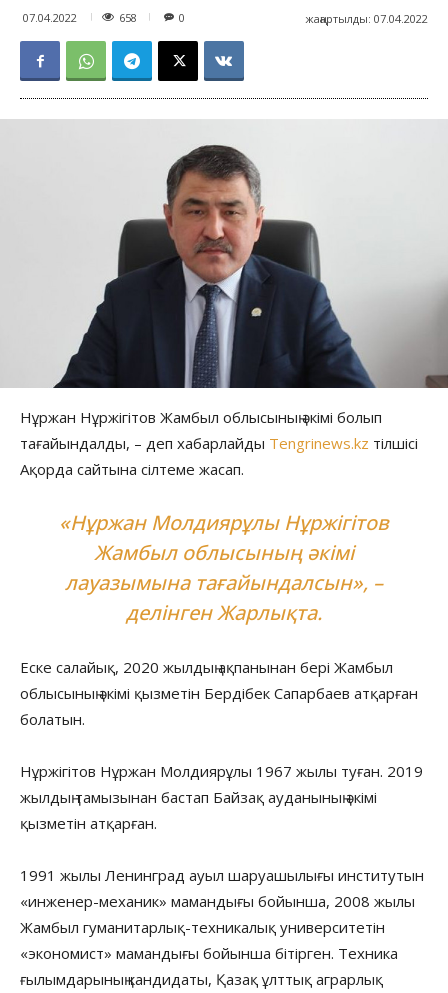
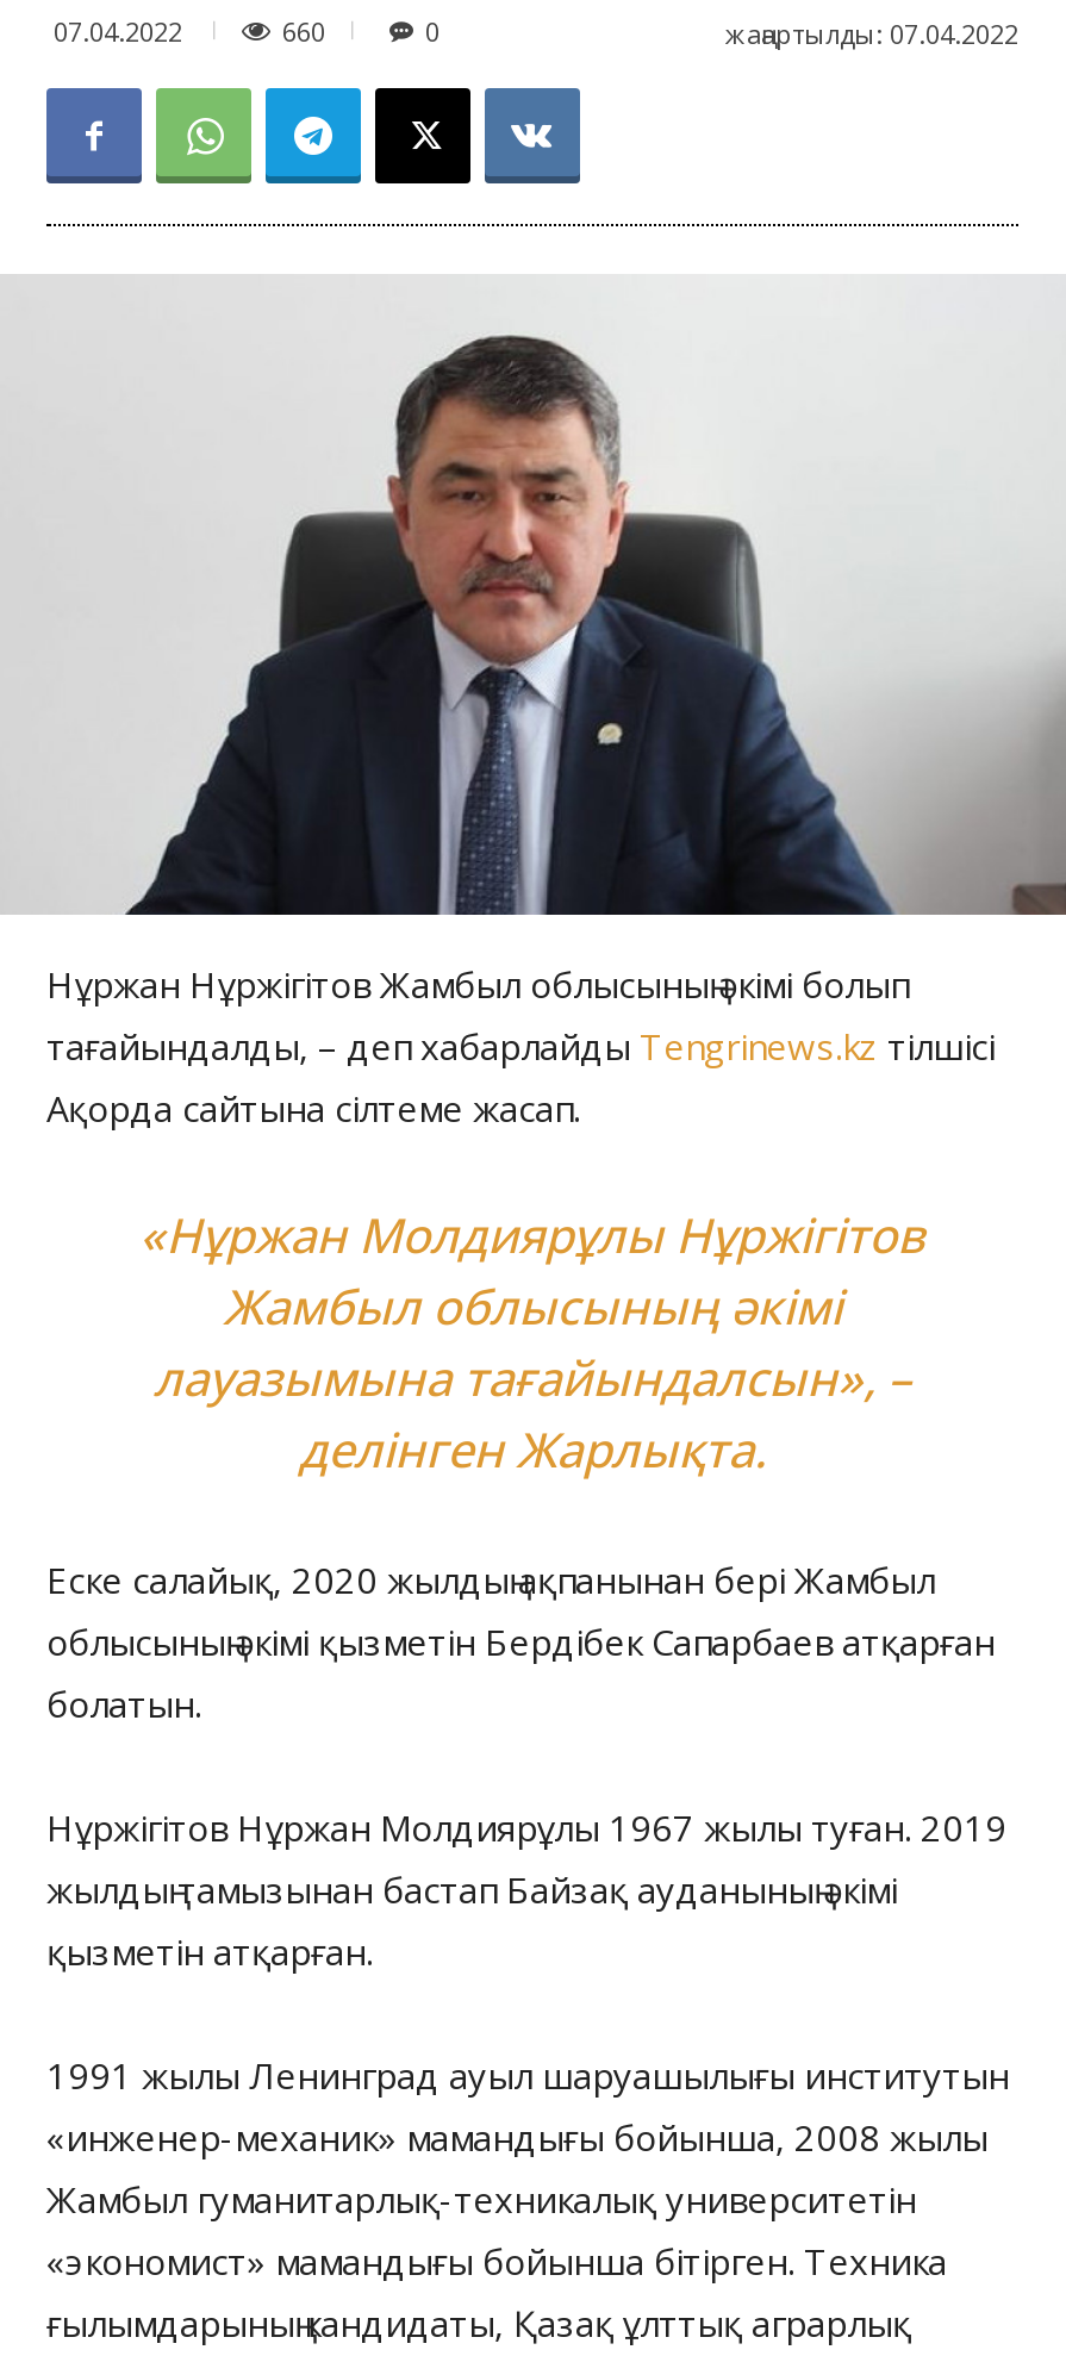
- 658
+ 660
